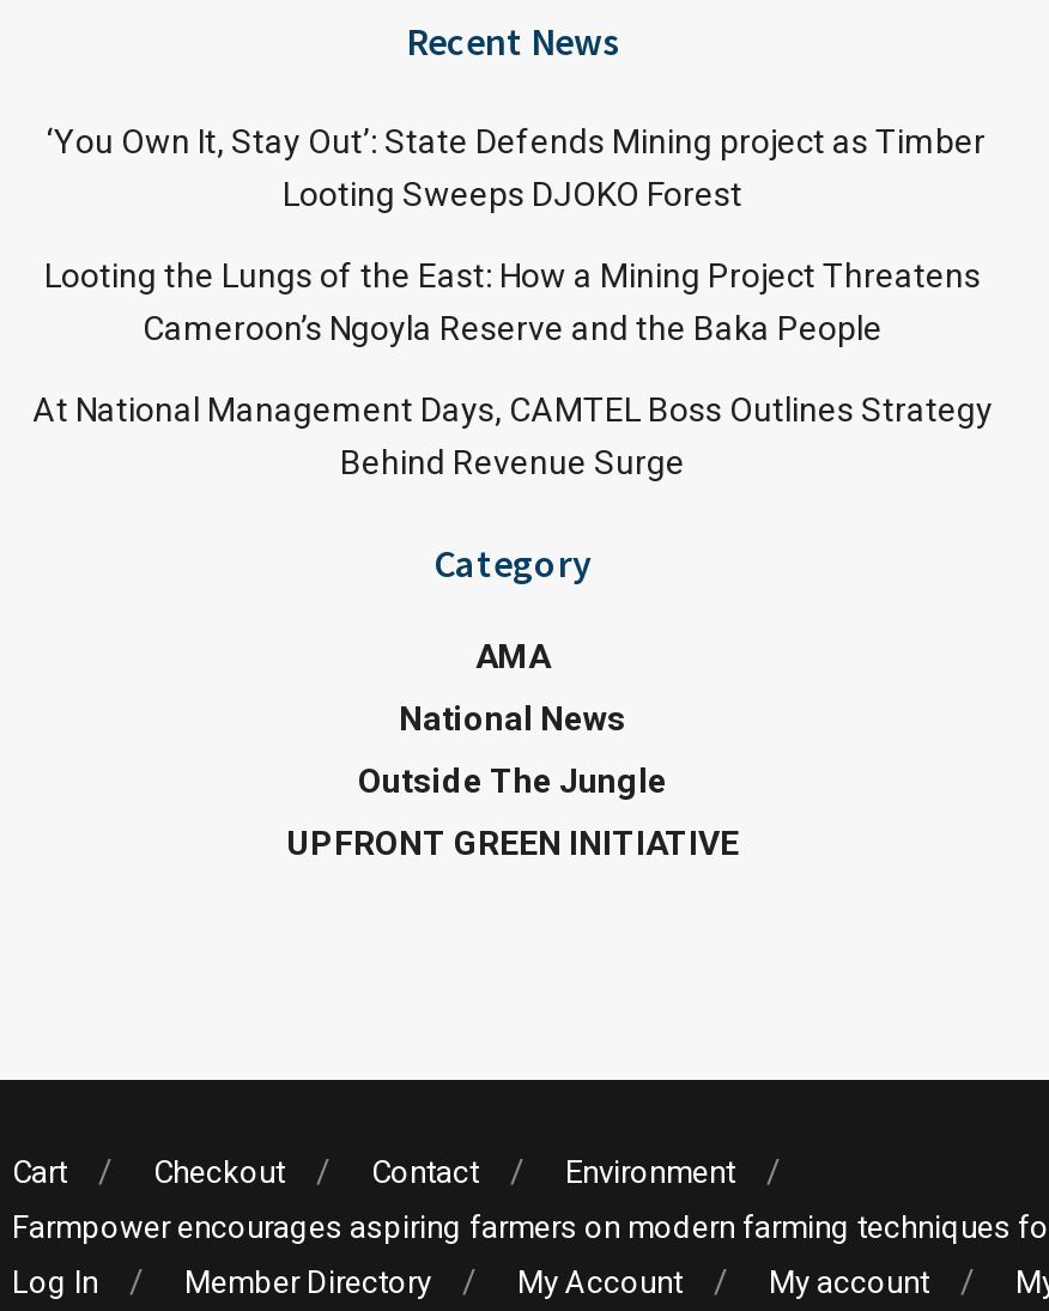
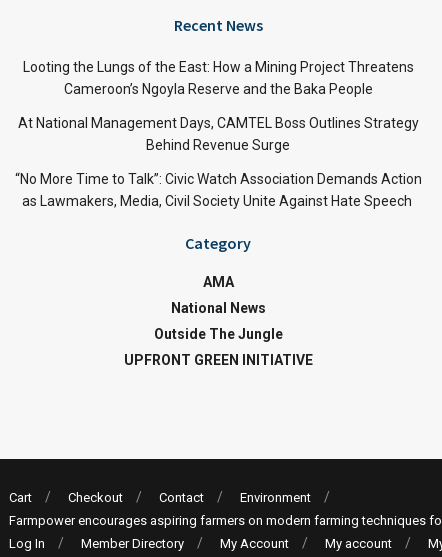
- ‘You Own It, Stay Out’: State Defends Mining project as Timber
- Looting Sweeps DJOKO Forest

moved up: Looting the Lungs of the East: How a Mining Project Threatens | Cameroon’s Ngoyla Reserve and the Baka People | At National Management Days, CAMTEL Boss Outlines Strategy | Behind Revenue Surge

+ “No More Time to Talk”: Civic Watch Association Demands Action
+ as Lawmakers, Media, Civil Society Unite Against Hate Speech
